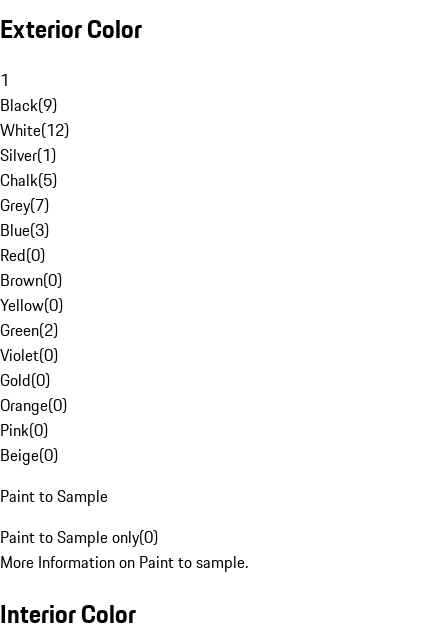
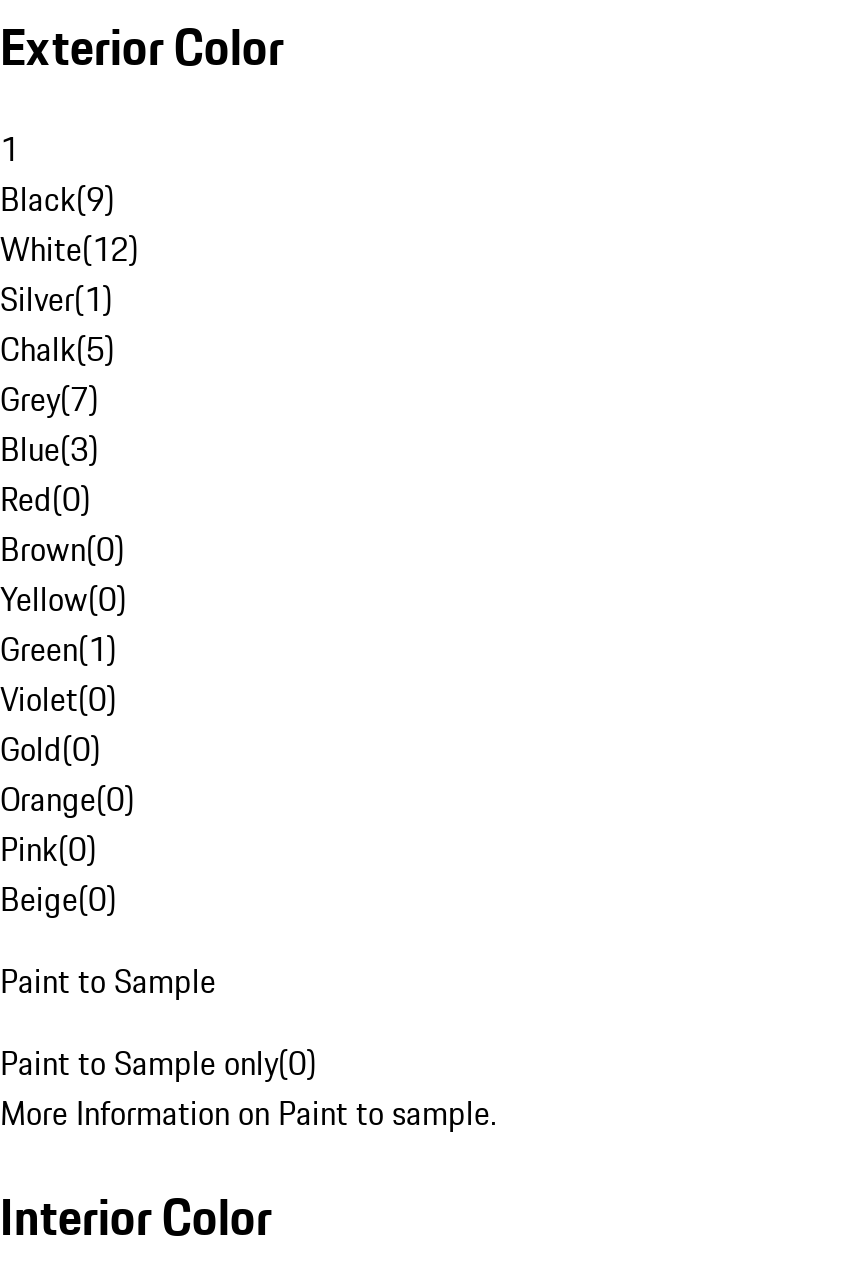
- Green(2)
+ Green(1)
